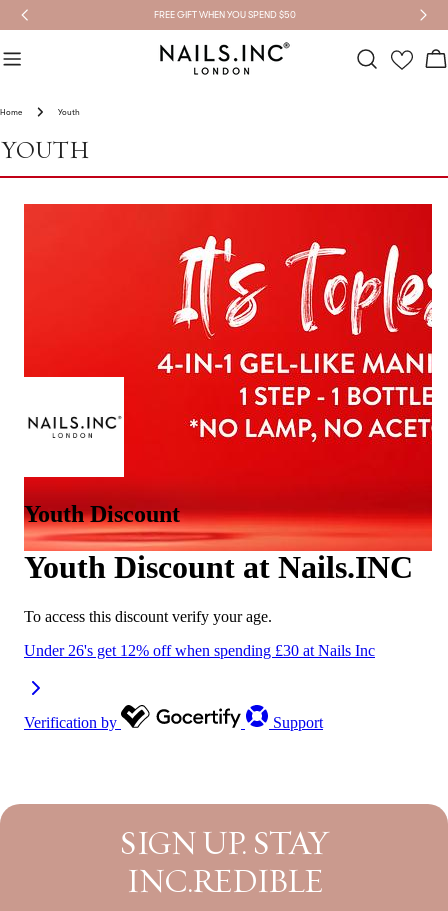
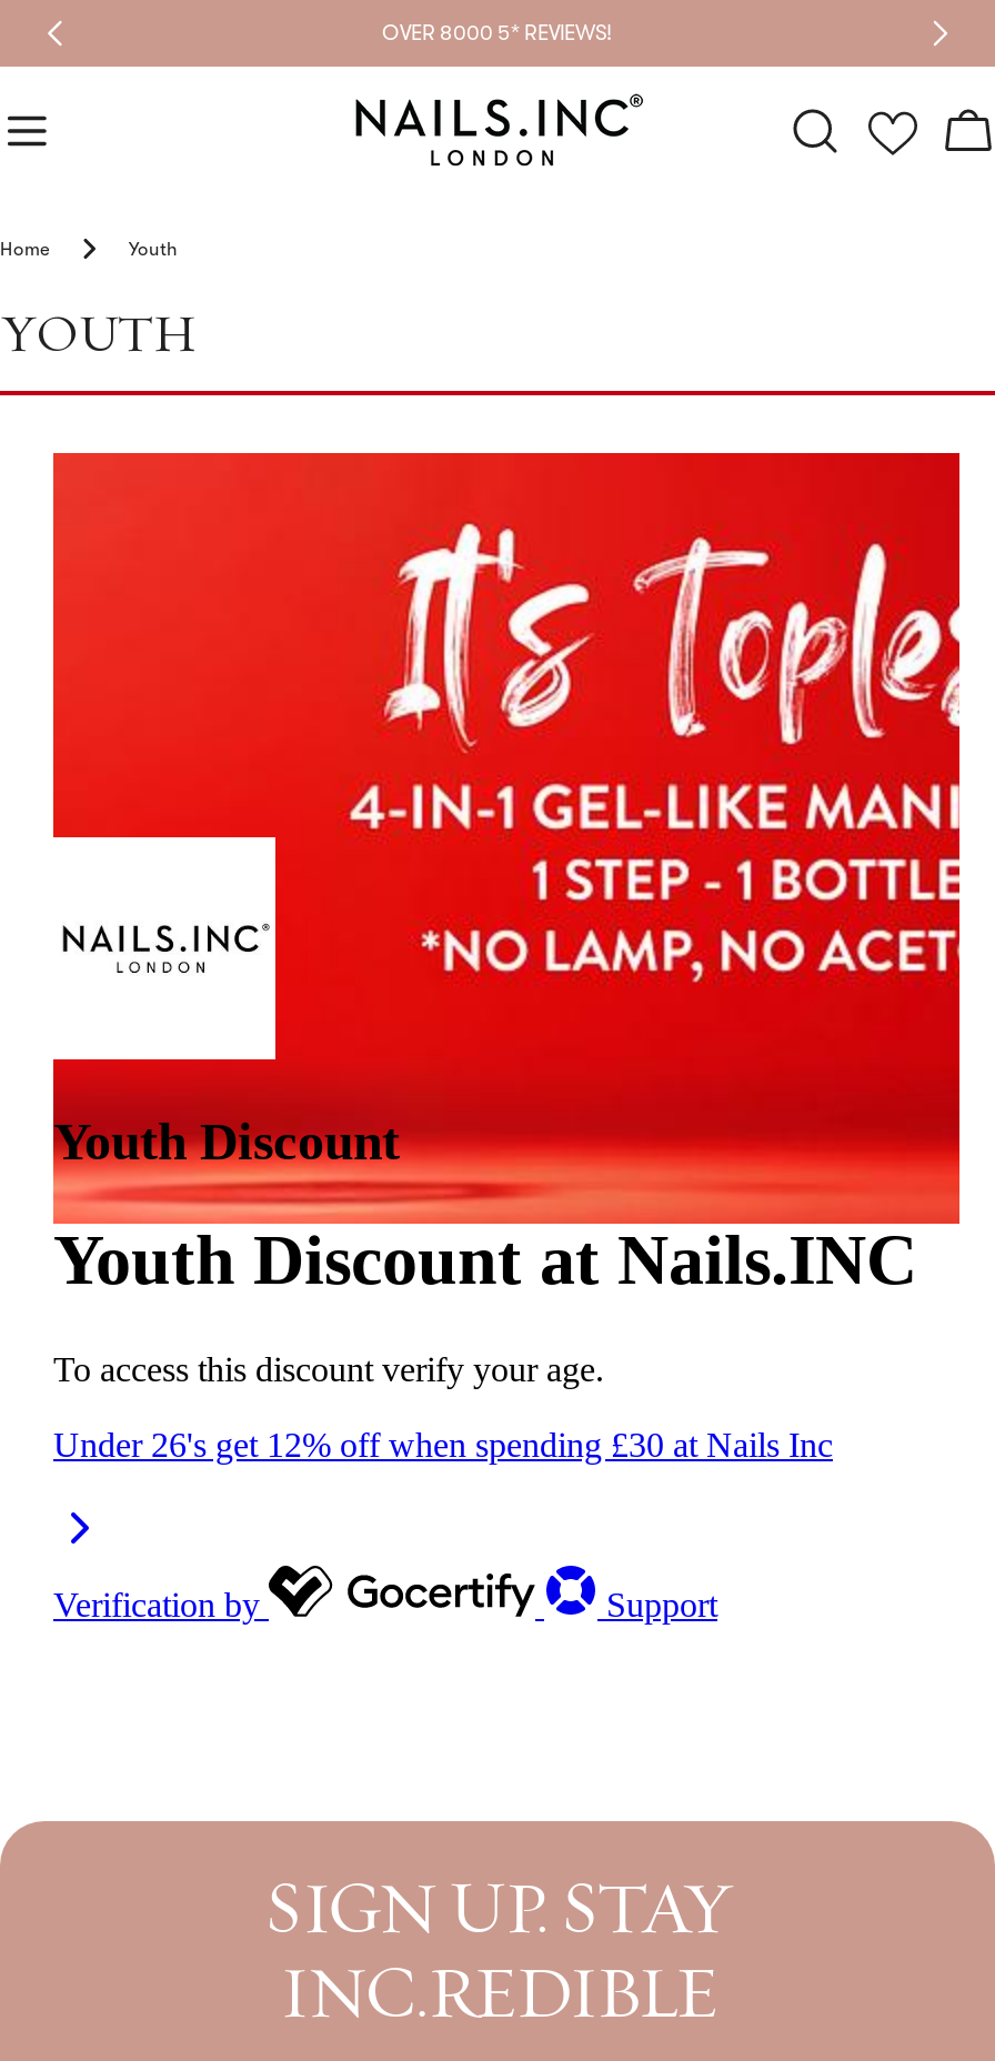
- FREE GIFT WHEN YOU SPEND $50
+ OVER 8000 5* REVIEWS!
